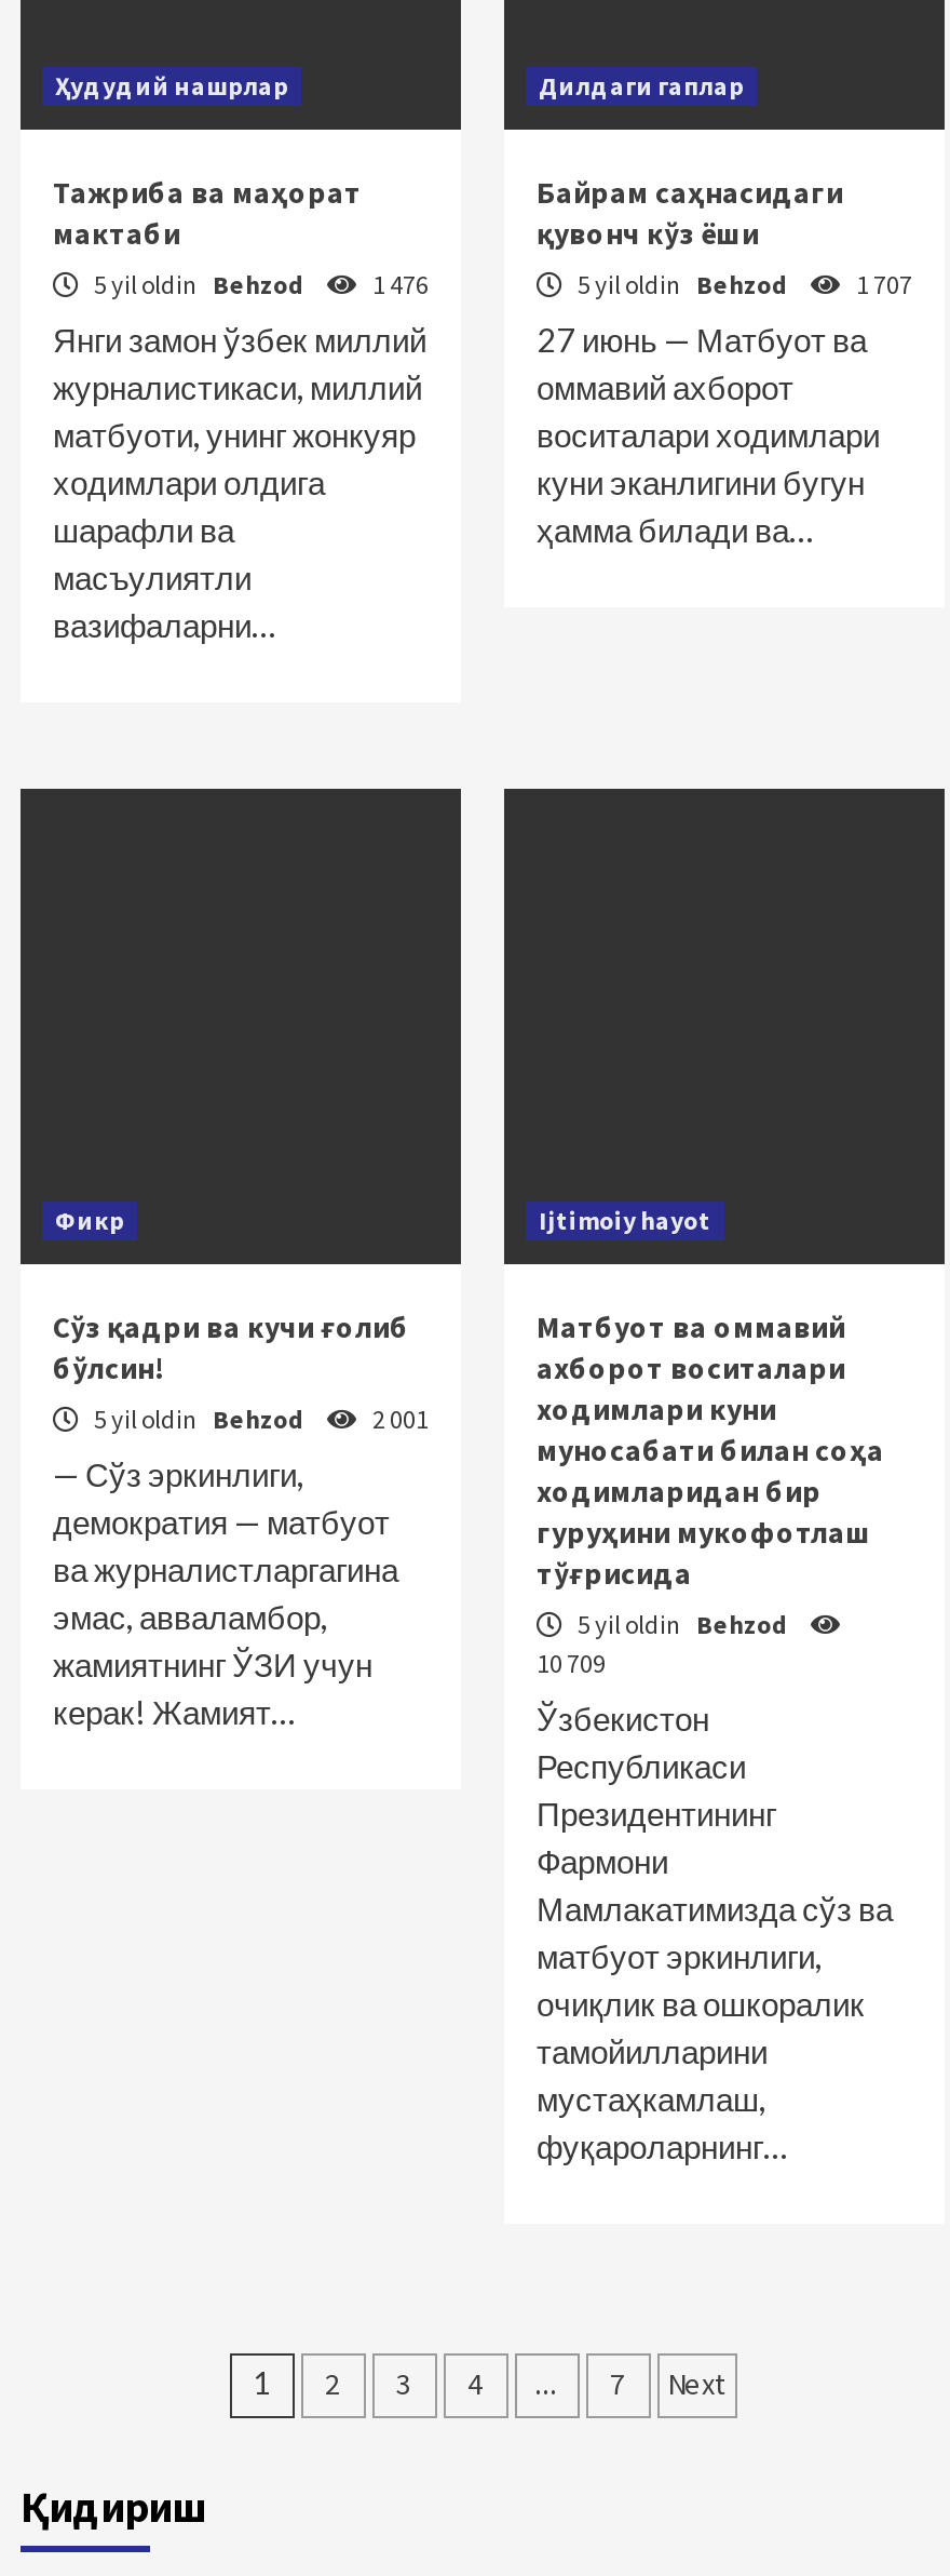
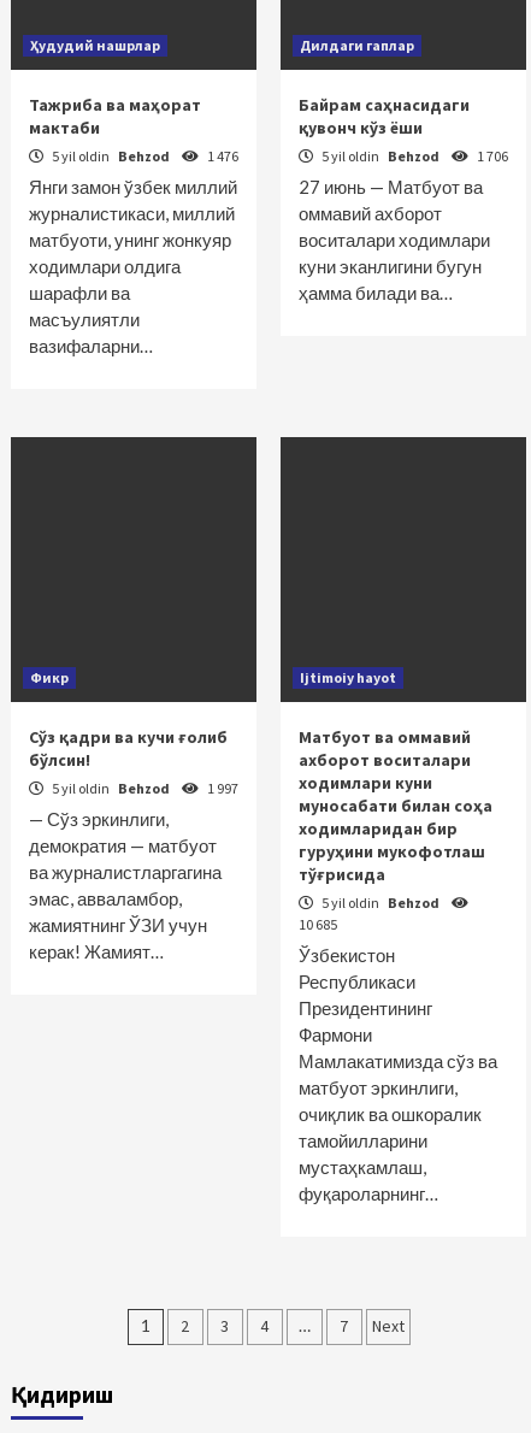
- 5 yil oldin Behzod 1 707
+ 5 yil oldin Behzod 1 706

- 5 yil oldin Behzod 2 001
+ 5 yil oldin Behzod 1 997

- 10 709
+ 10 685
